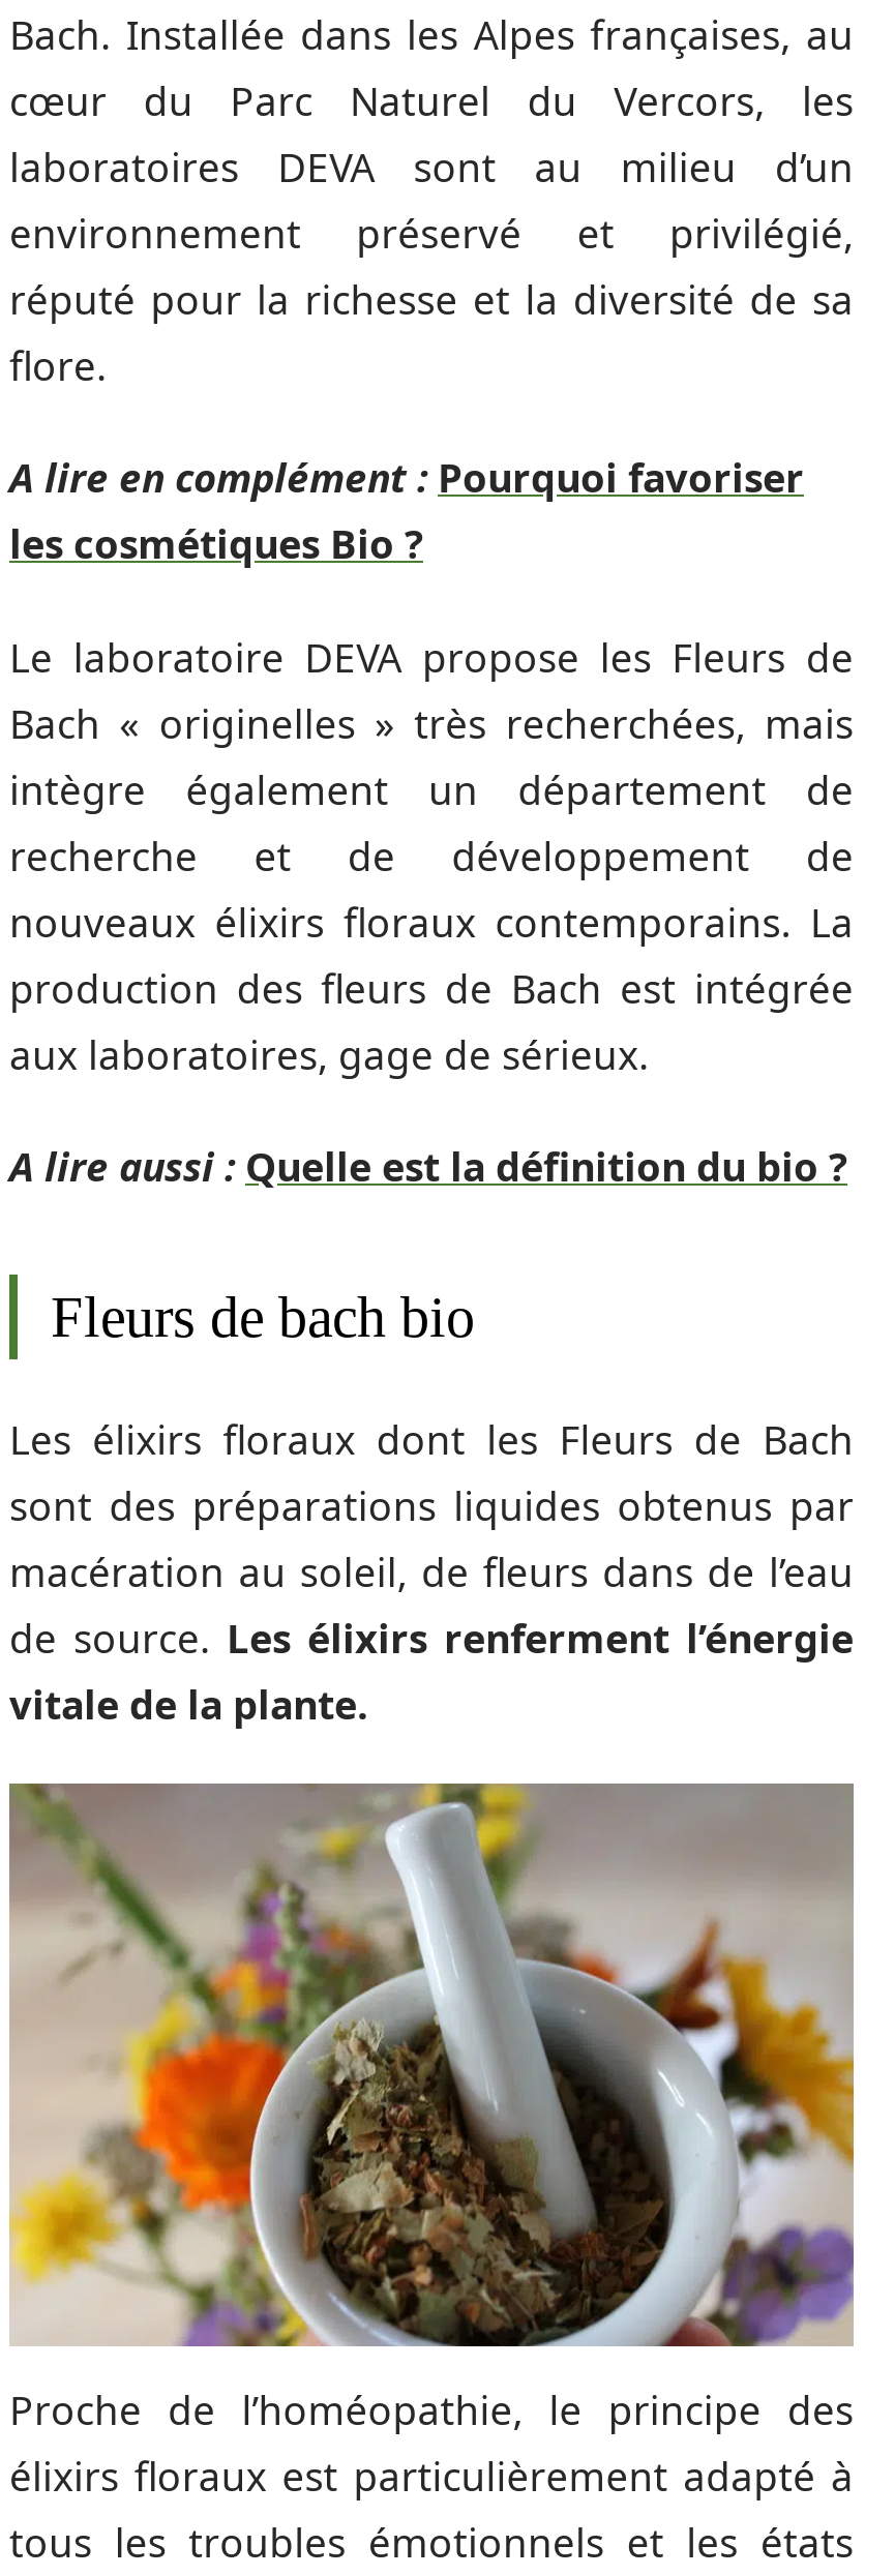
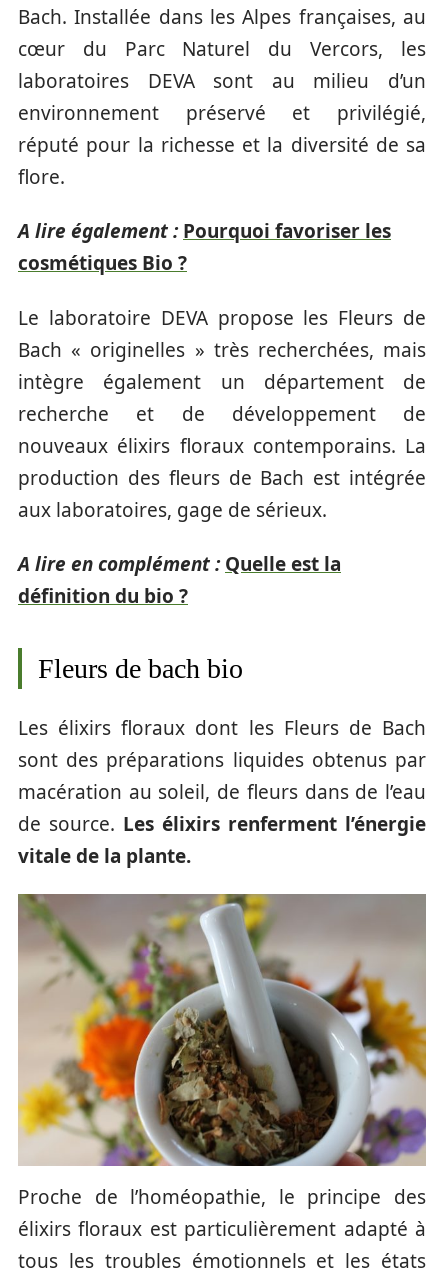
- A lire en complément : Pourquoi favoriser
- les cosmétiques Bio ?
+ A lire également : Pourquoi favoriser les
+ cosmétiques Bio ?

- A lire aussi : Quelle est la définition du bio ?
+ A lire en complément : Quelle est la
+ définition du bio ?
